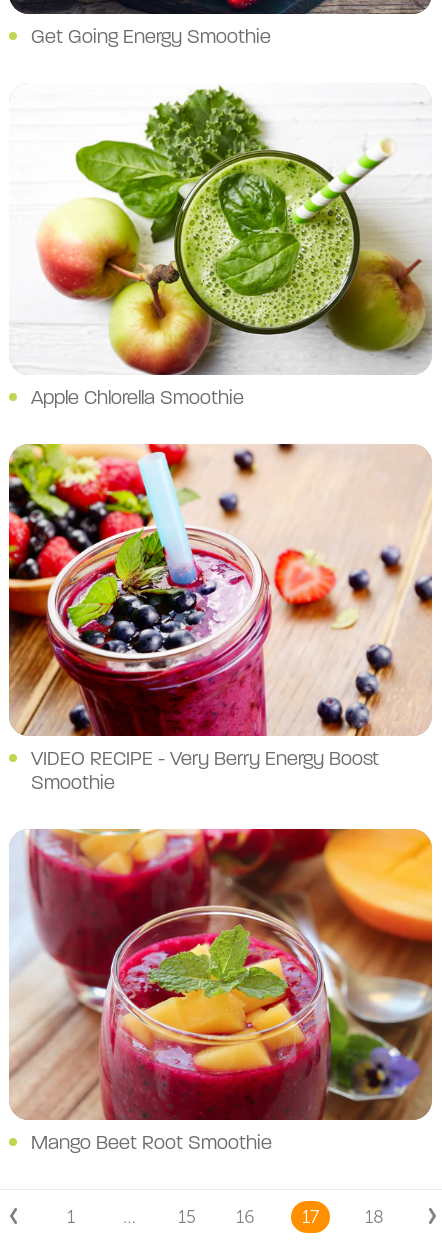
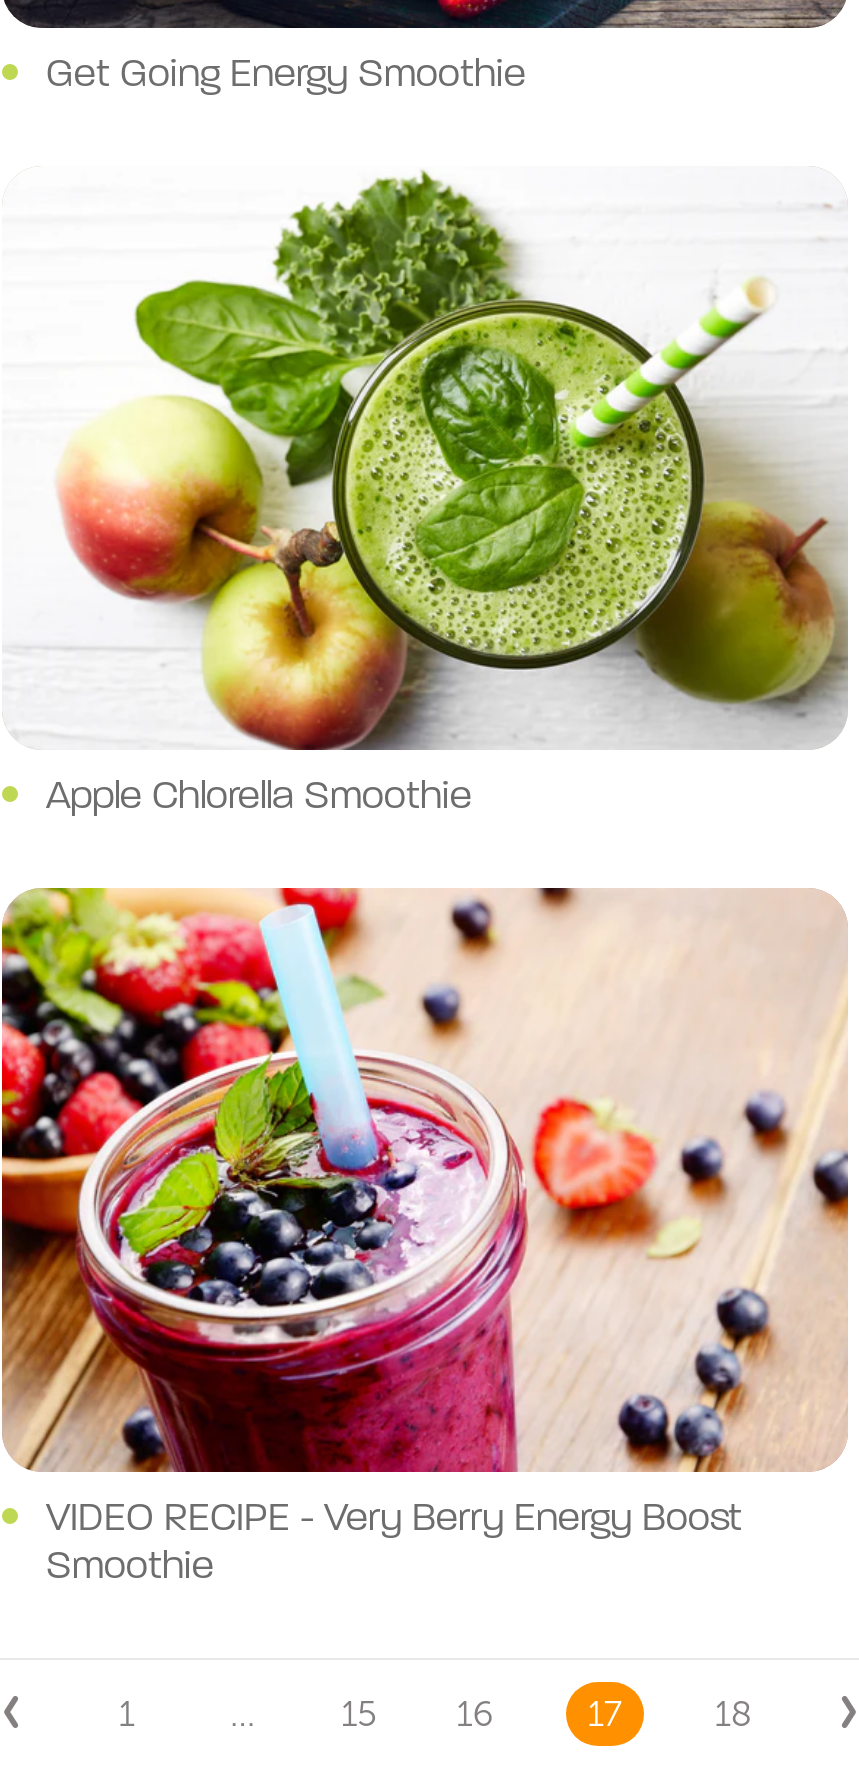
- [image]
- Mango Beet Root Smoothie
